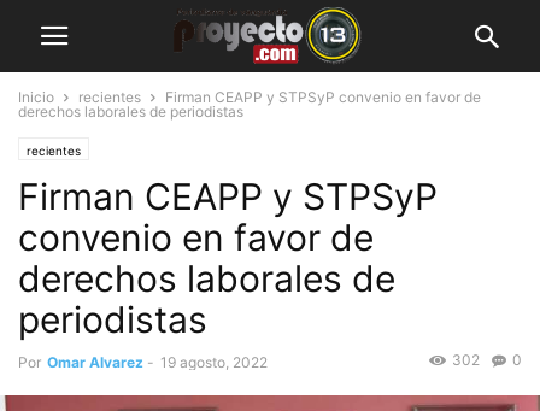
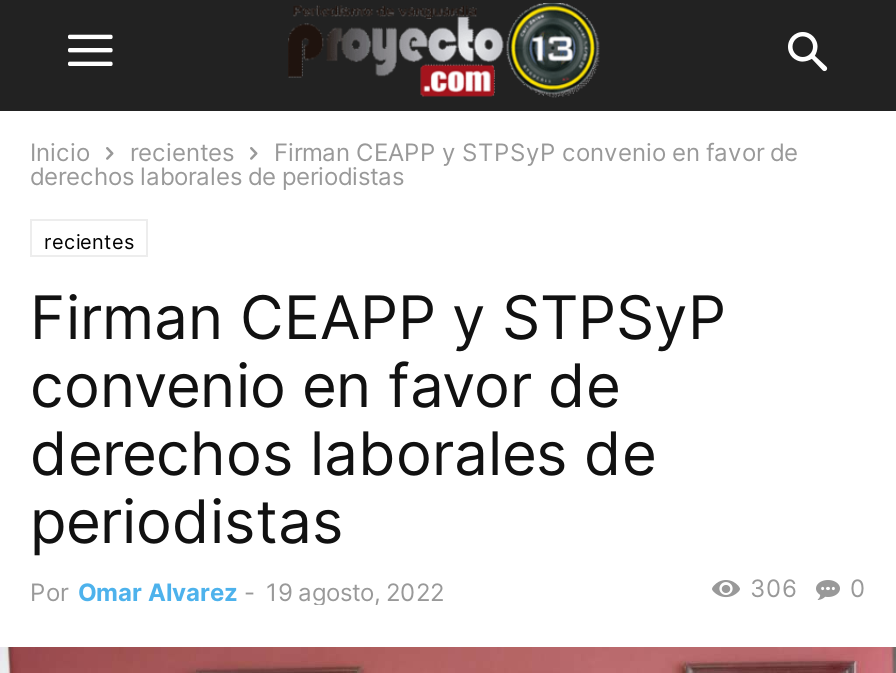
- 302 0
+ 306 0
